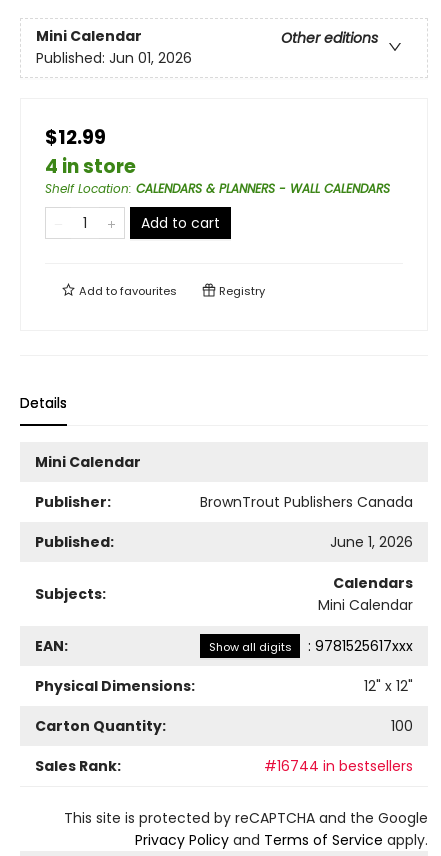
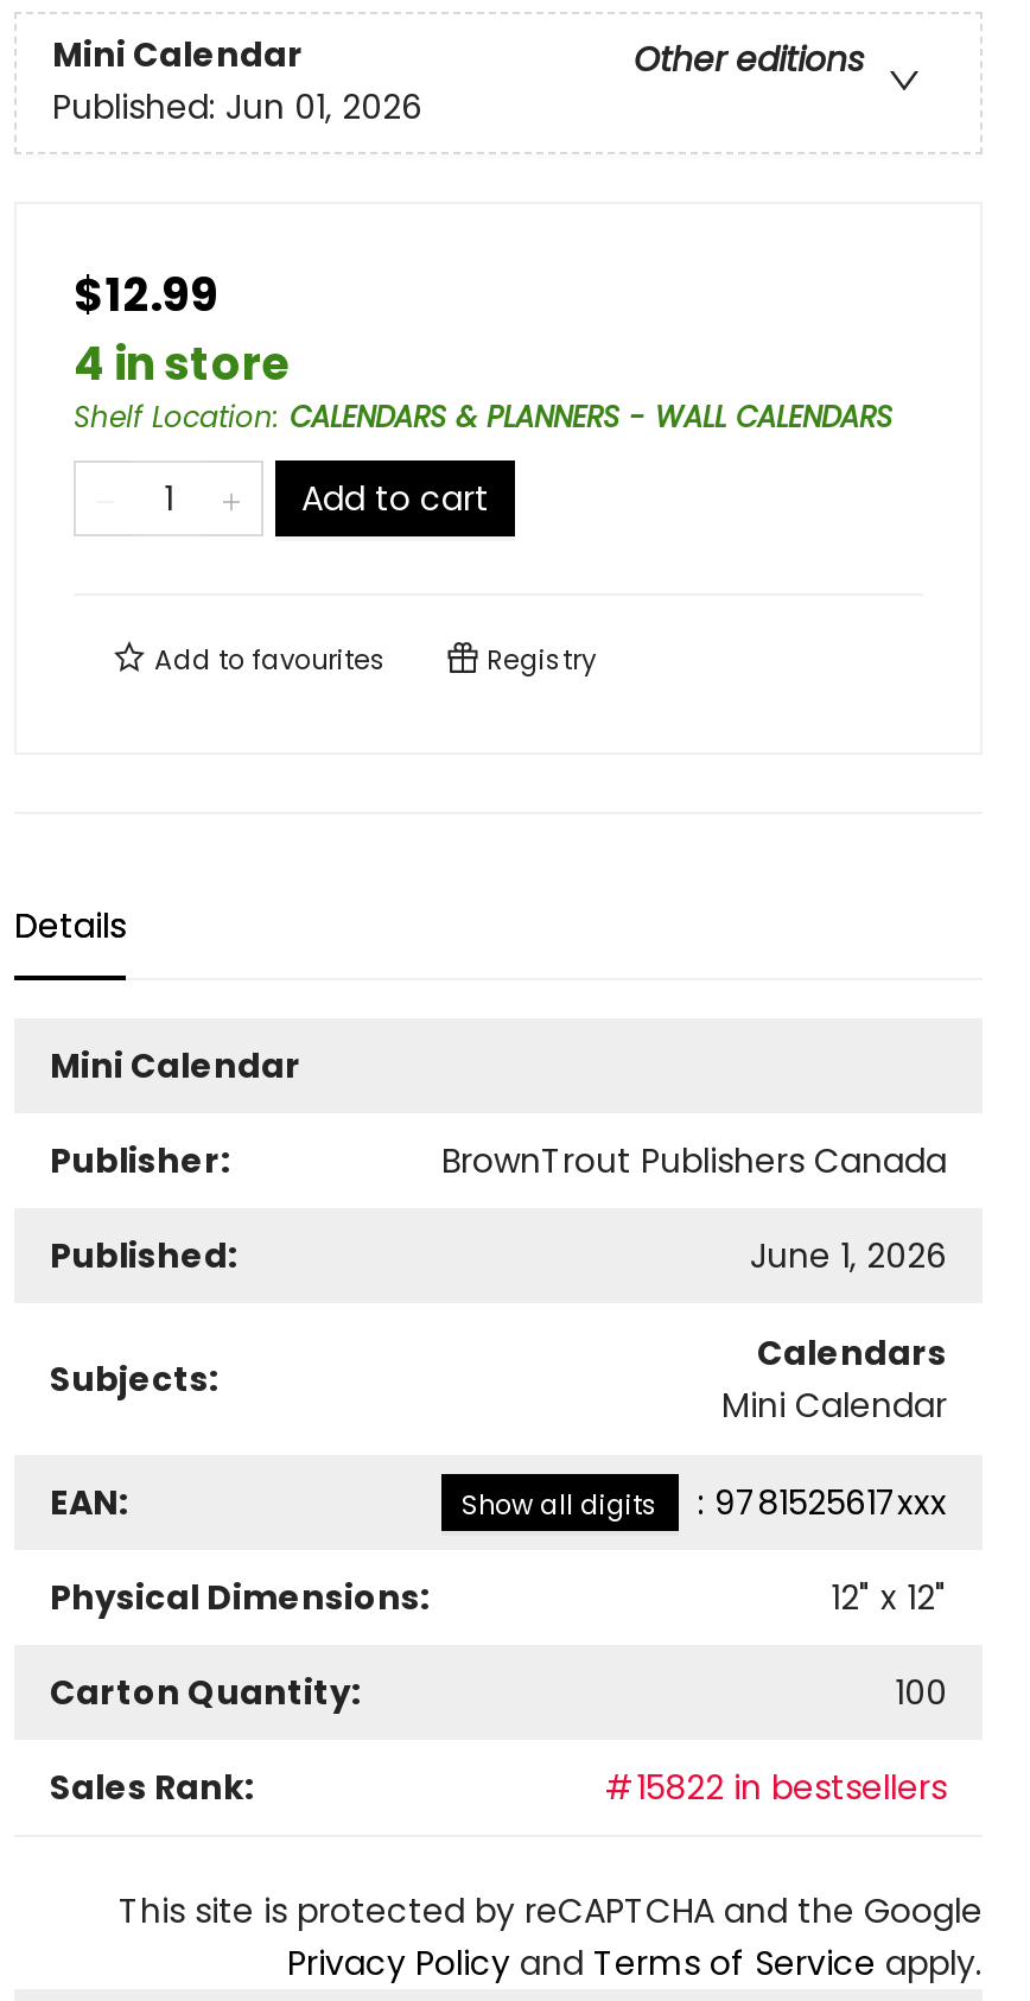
- #16744 in bestsellers
+ #15822 in bestsellers
